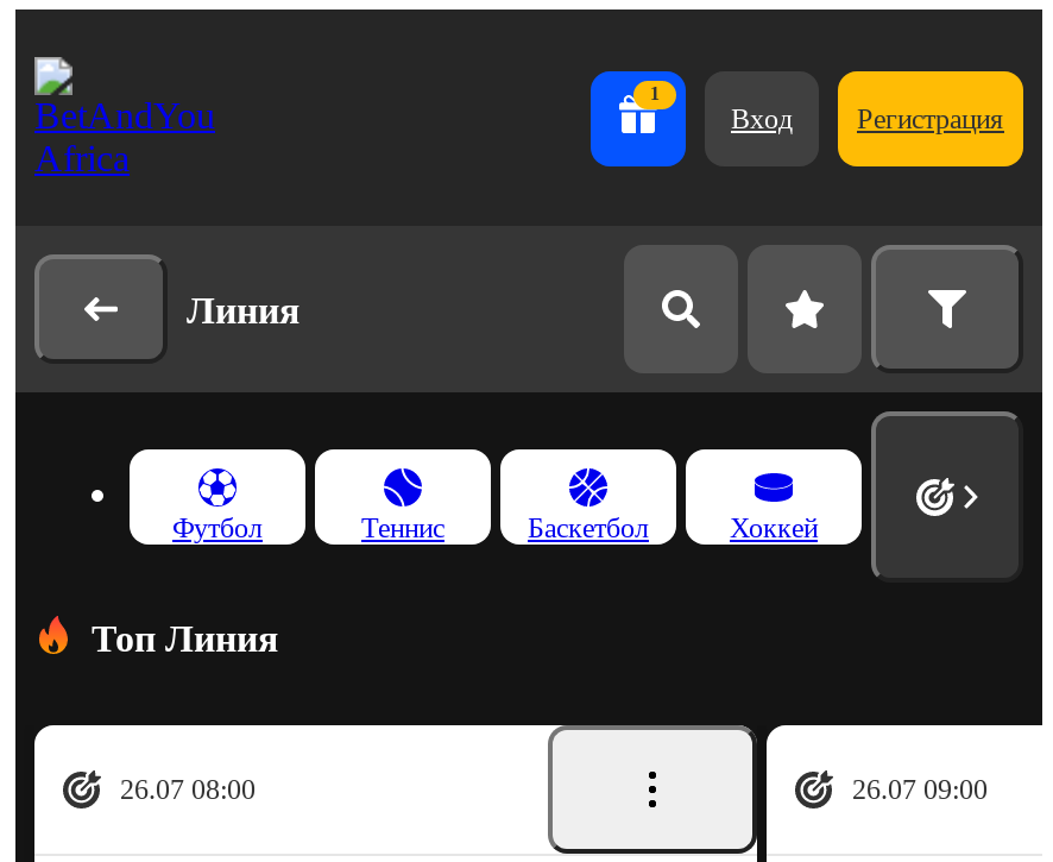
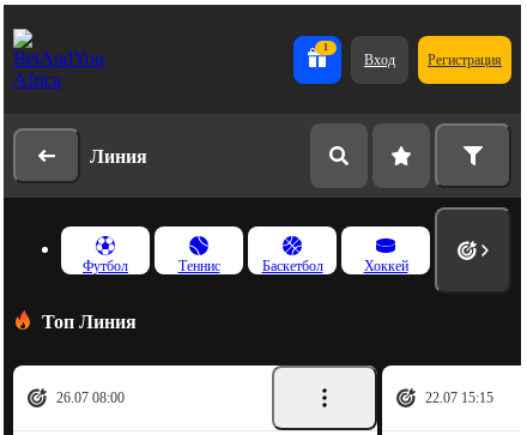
- 26.07 09:00
+ 22.07 15:15
